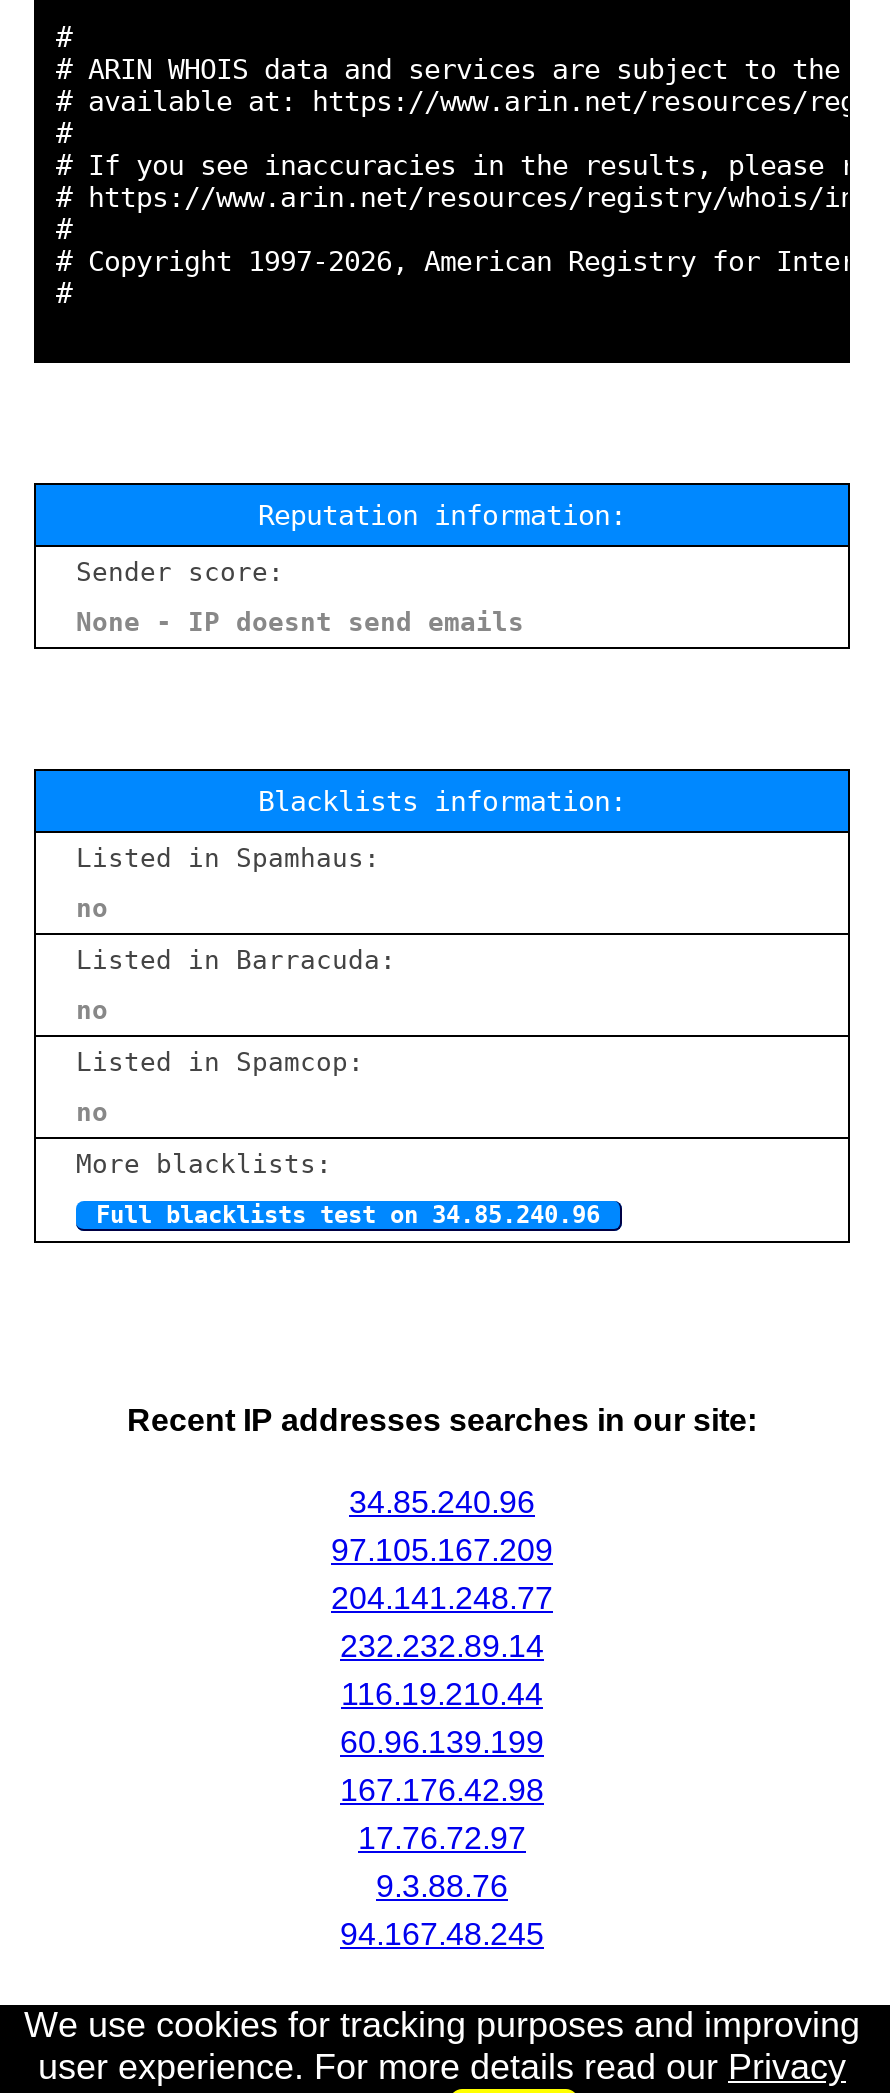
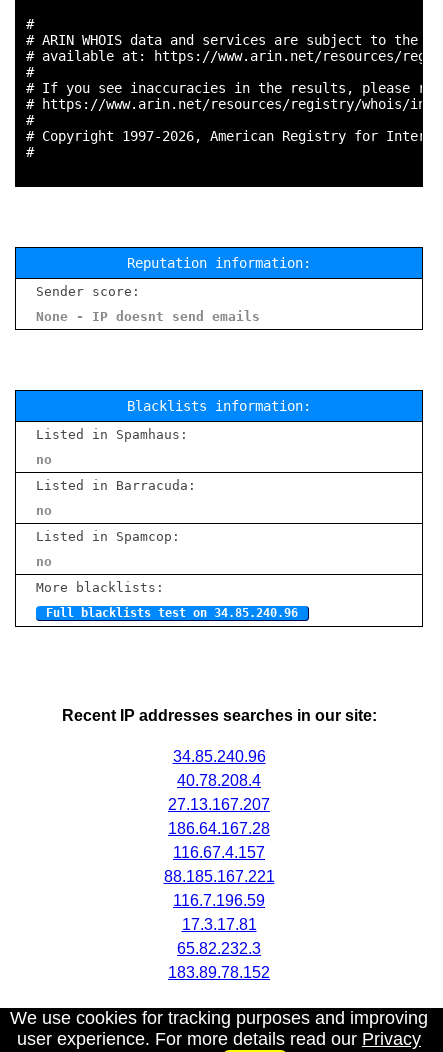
- 97.105.167.209
+ 40.78.208.4

- 204.141.248.77
+ 27.13.167.207

- 232.232.89.14
+ 186.64.167.28

- 116.19.210.44
+ 116.67.4.157

- 60.96.139.199
+ 88.185.167.221

- 167.176.42.98
+ 116.7.196.59

- 17.76.72.97
+ 17.3.17.81

- 9.3.88.76
+ 65.82.232.3

- 94.167.48.245
+ 183.89.78.152
